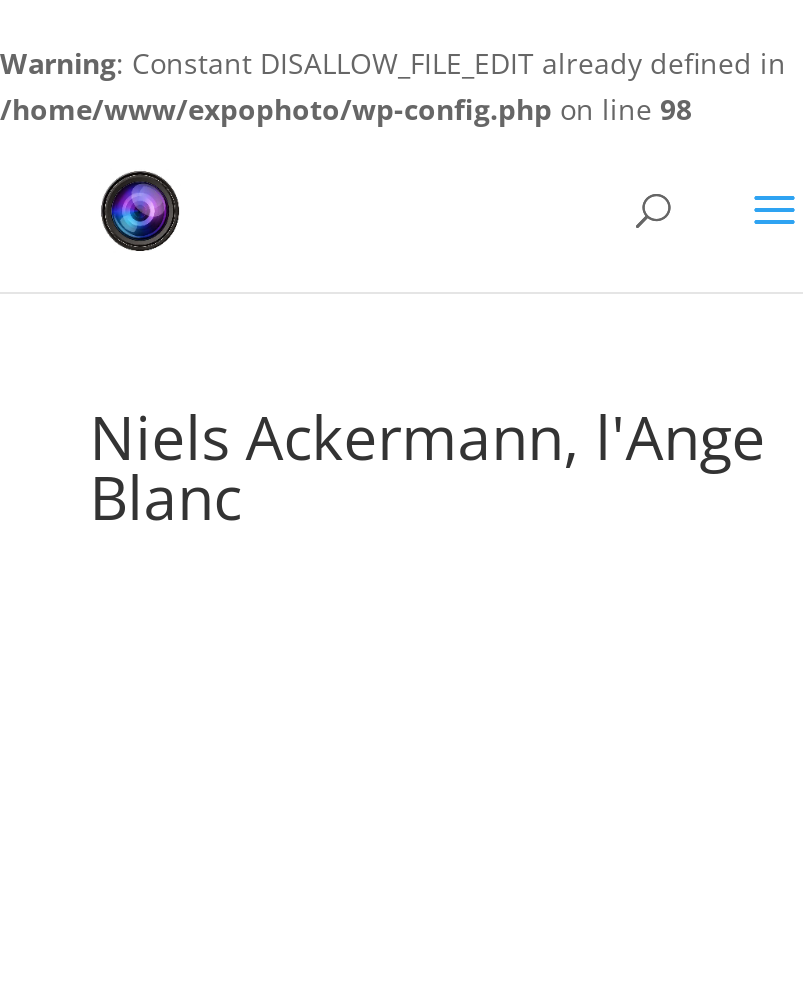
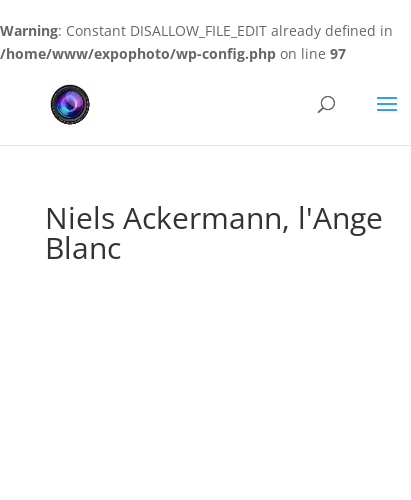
- /home/www/expophoto/wp-config.php on line 98
+ /home/www/expophoto/wp-config.php on line 97
